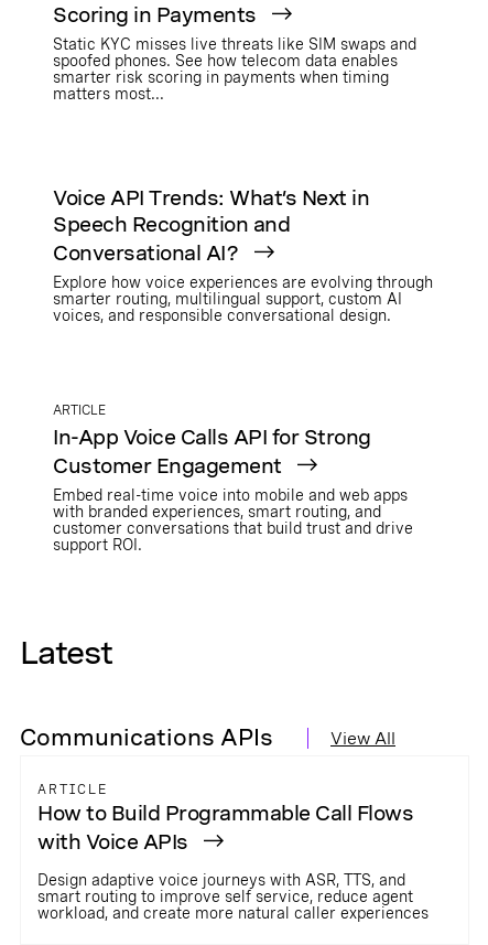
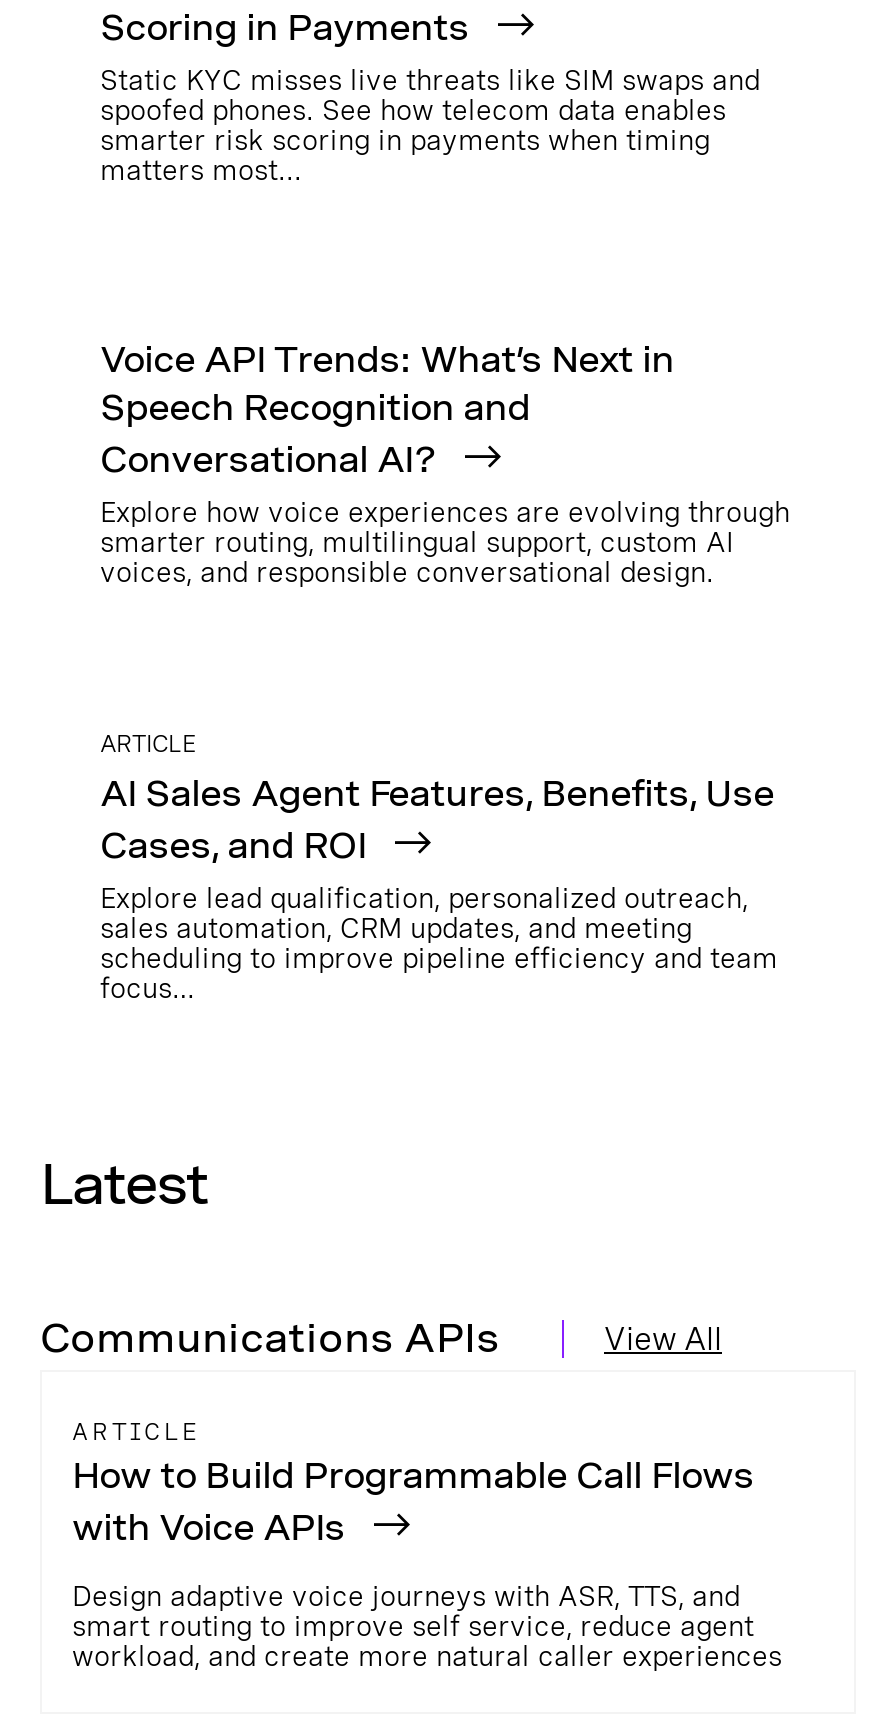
- In-App Voice Calls API for Strong
- Customer Engagement
- Embed real-time voice into mobile and web apps
- with branded experiences, smart routing, and
- customer conversations that build trust and drive
- support ROI.
+ AI Sales Agent Features, Benefits, Use
+ Cases, and ROI
+ Explore lead qualification, personalized outreach,
+ sales automation, CRM updates, and meeting
+ scheduling to improve pipeline efficiency and team
+ focus…
